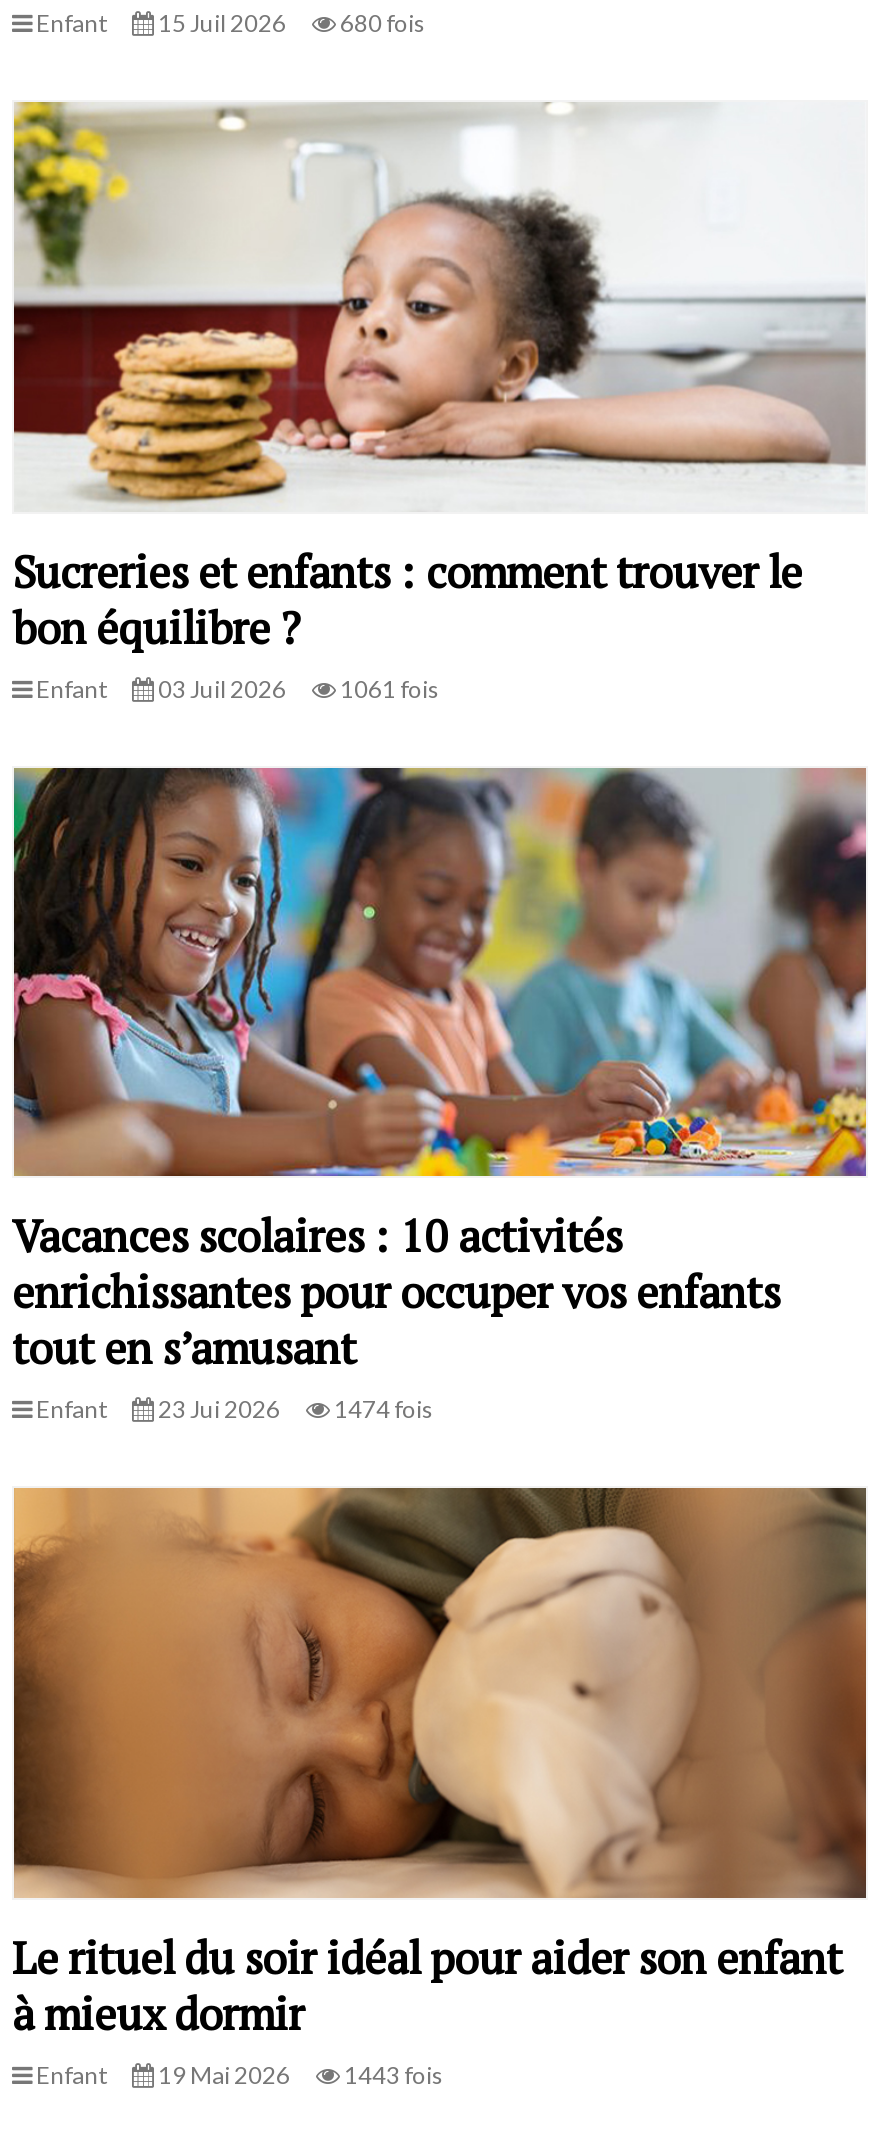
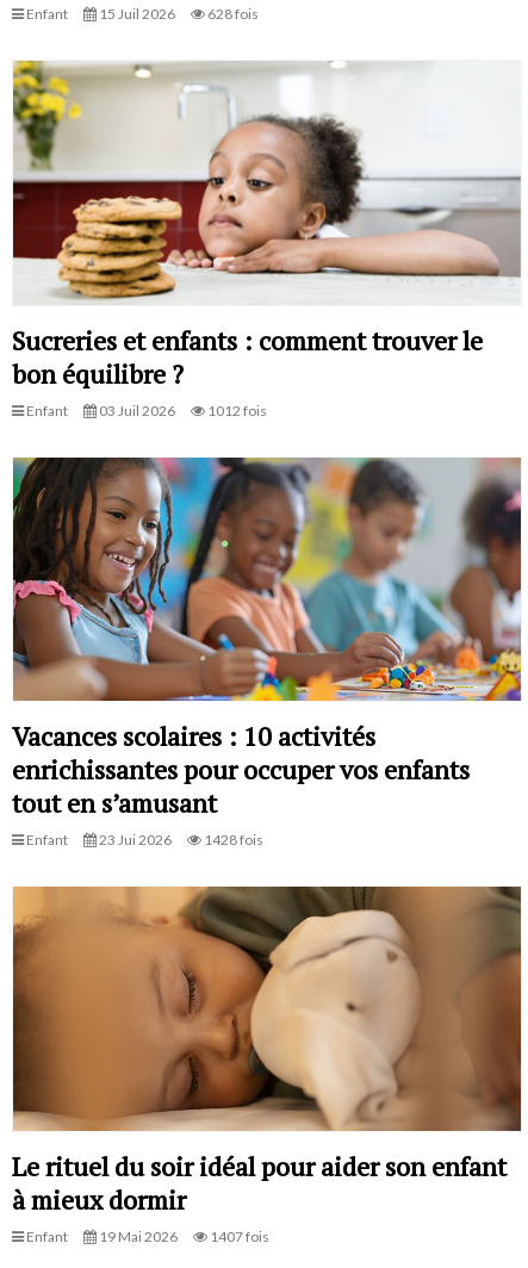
- Enfant 15 Juil 2026 680 fois
+ Enfant 15 Juil 2026 628 fois

- Enfant 03 Juil 2026 1061 fois
+ Enfant 03 Juil 2026 1012 fois

- Enfant 23 Jui 2026 1474 fois
+ Enfant 23 Jui 2026 1428 fois

- Enfant 19 Mai 2026 1443 fois
+ Enfant 19 Mai 2026 1407 fois
